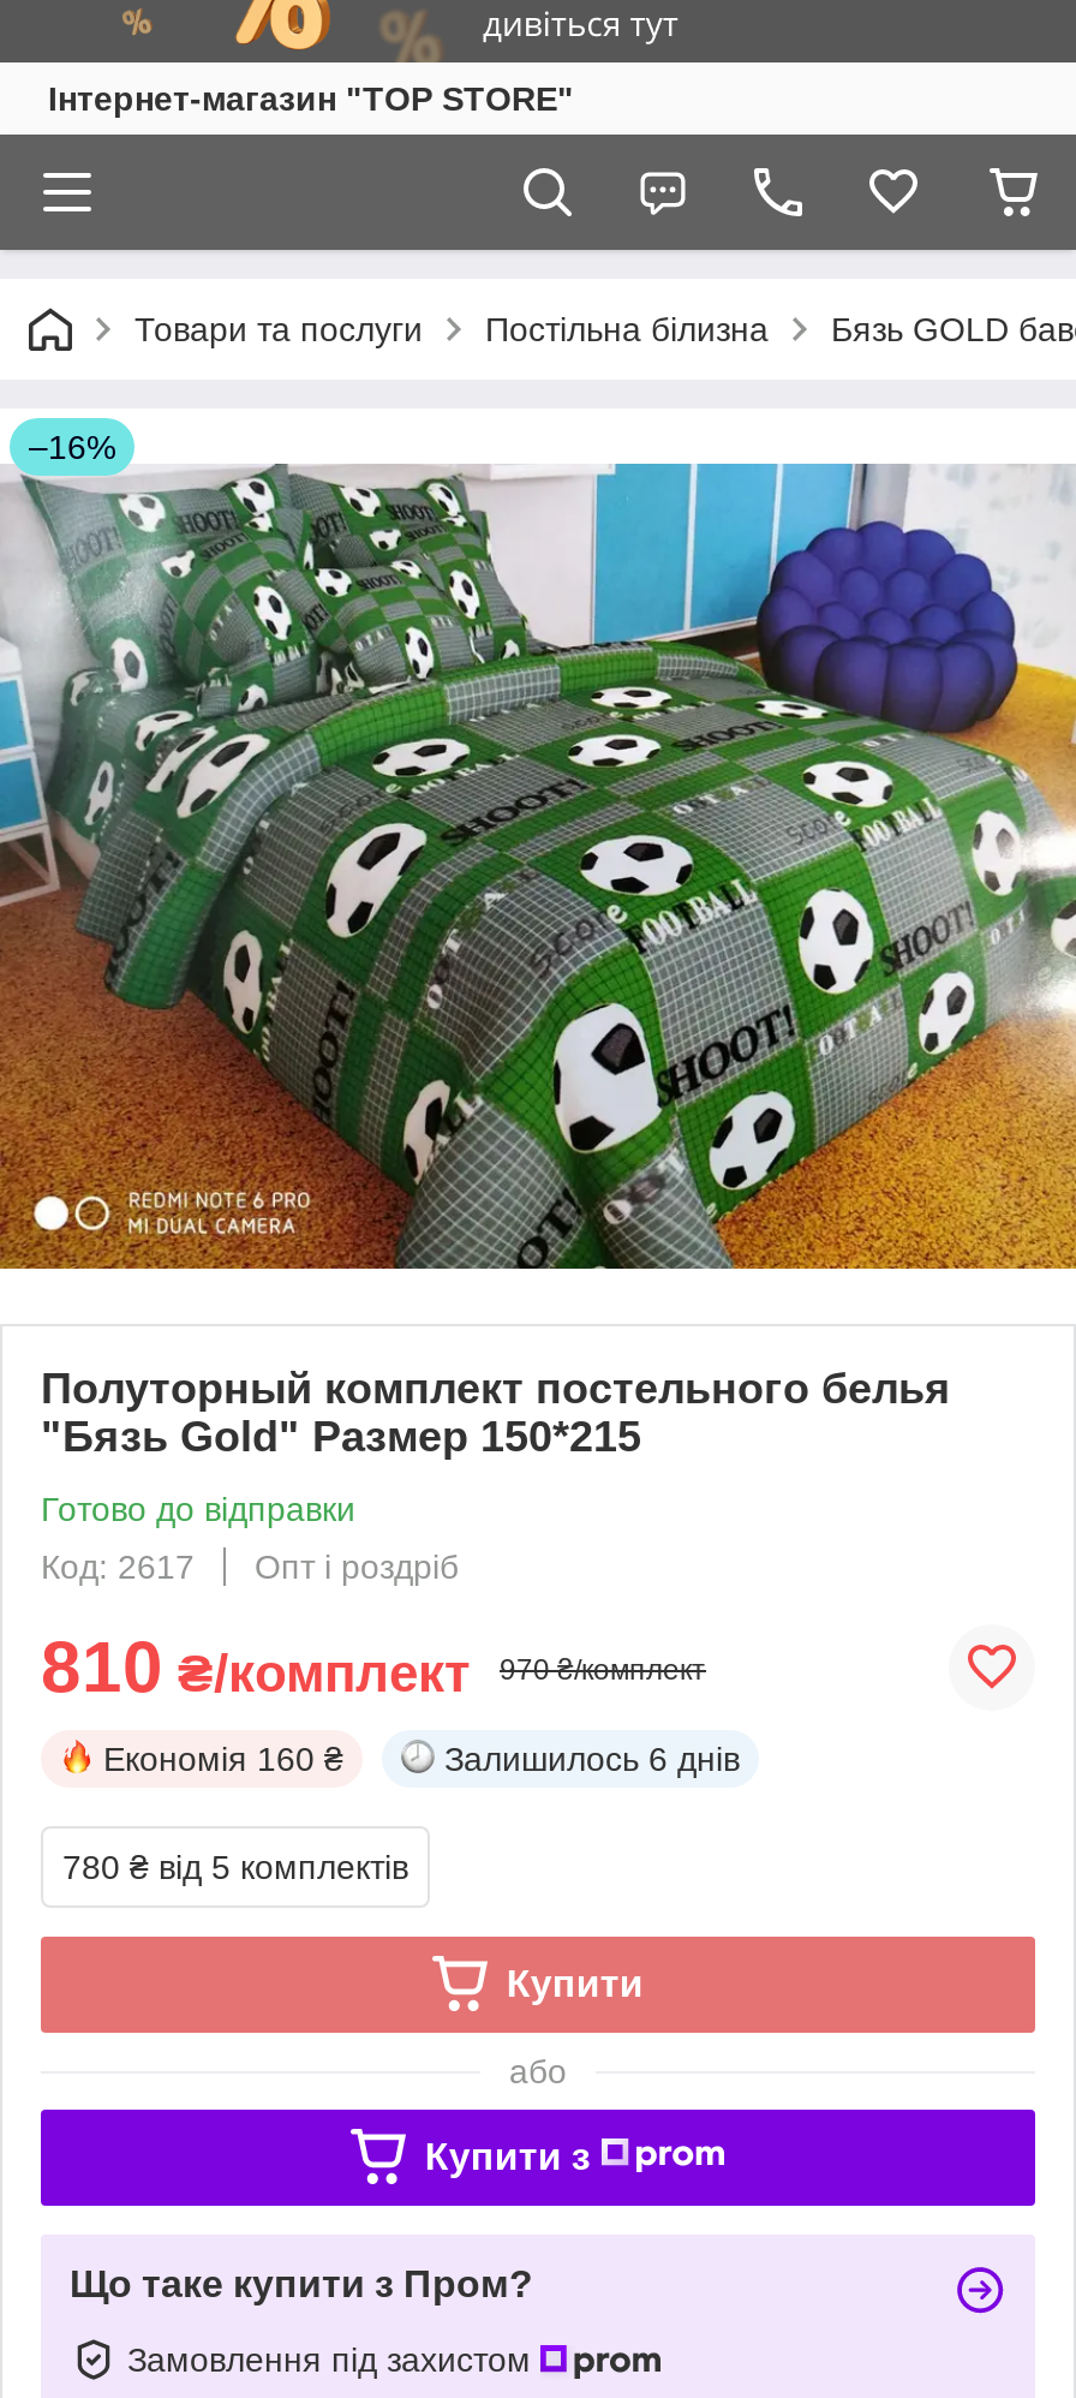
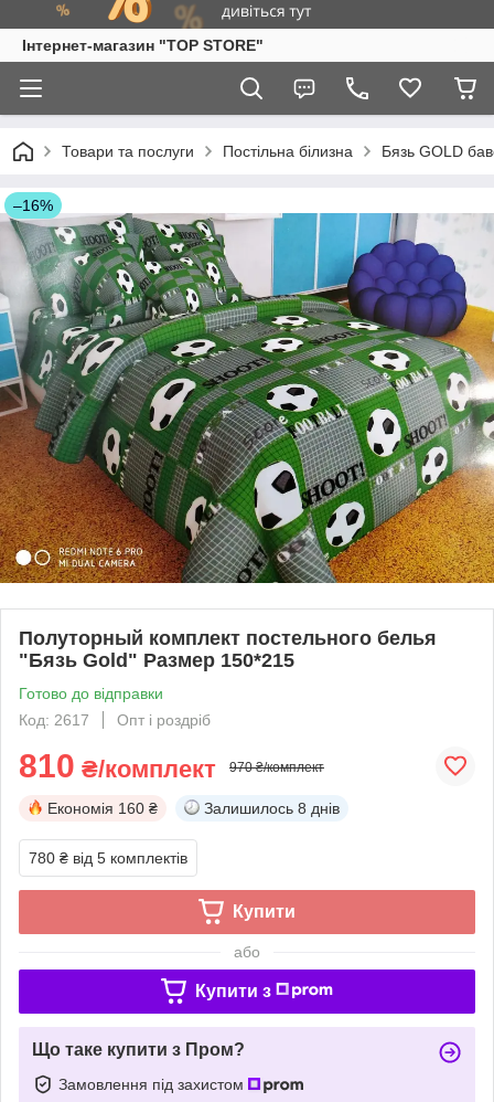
- Залишилось 6 днів
+ Залишилось 8 днів
